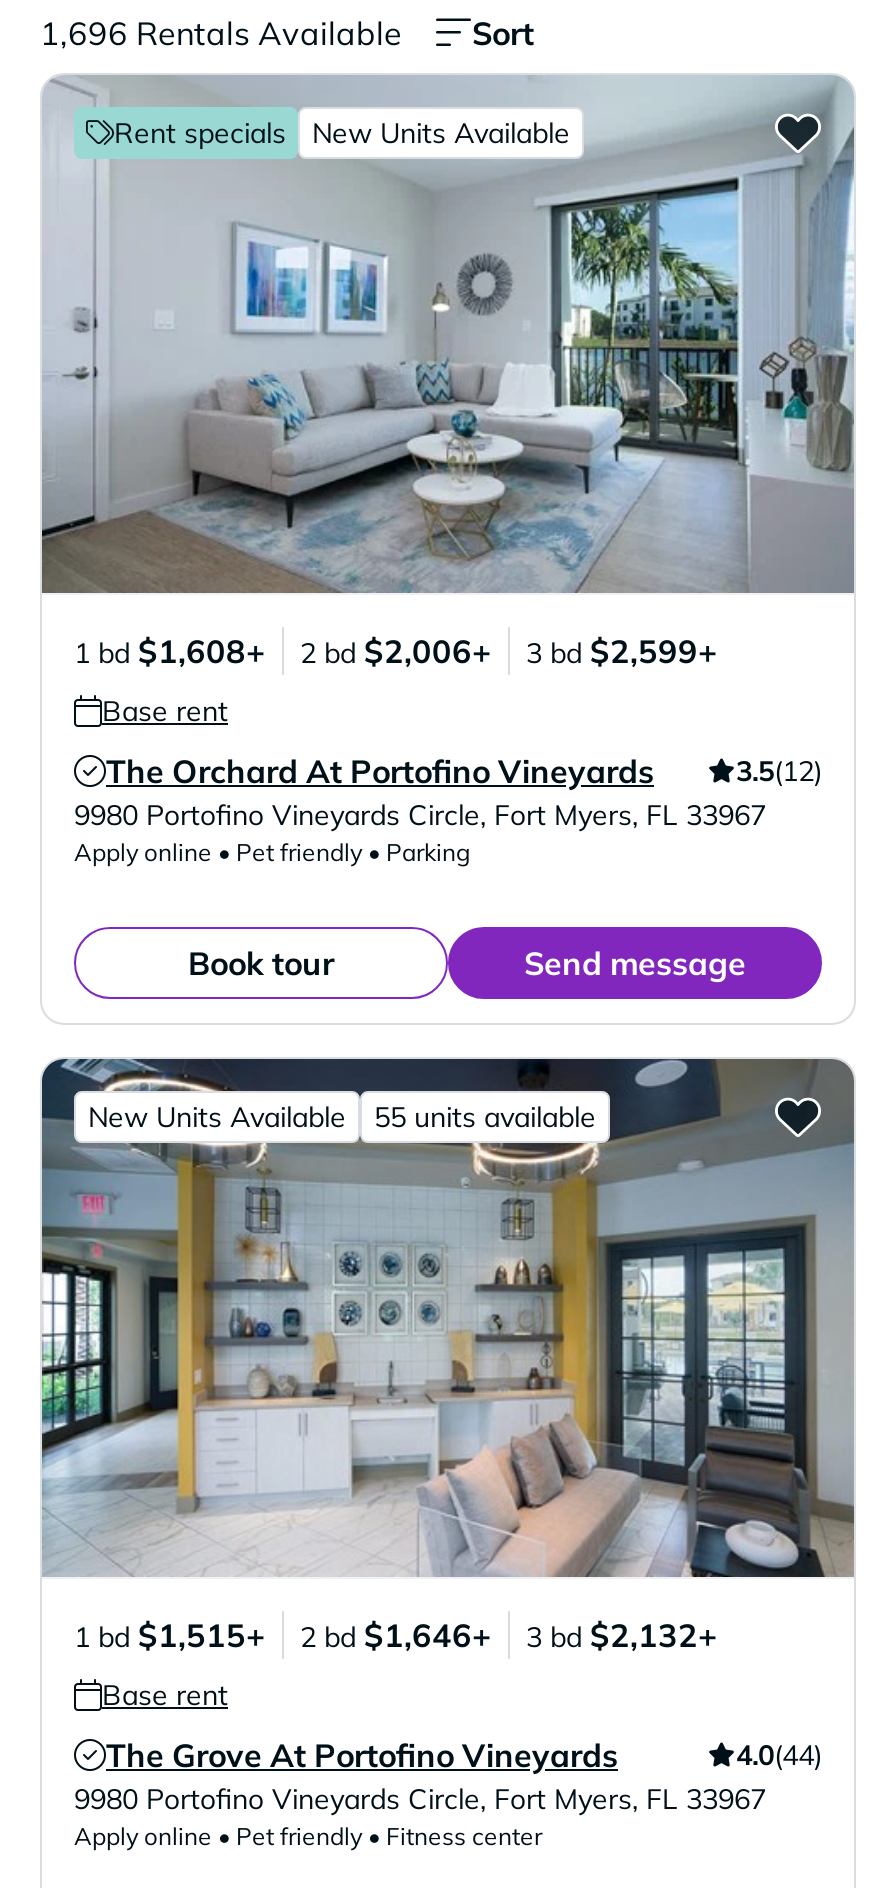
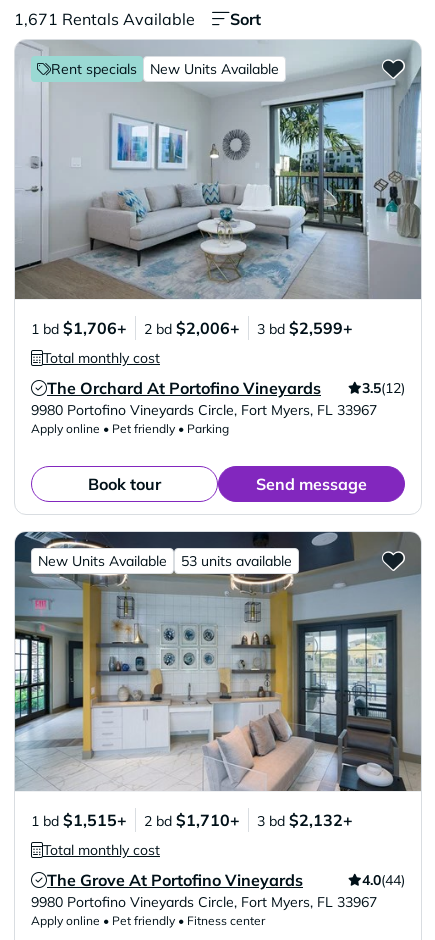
- 1,696 Rentals Available
+ 1,671 Rentals Available

- 1 bd $1,608+ 2 bd $2,006+ 3 bd $2,599+
+ 1 bd $1,706+ 2 bd $2,006+ 3 bd $2,599+

- Base rent
+ Total monthly cost

- 55 units available
+ 53 units available

- 1 bd $1,515+ 2 bd $1,646+ 3 bd $2,132+
+ 1 bd $1,515+ 2 bd $1,710+ 3 bd $2,132+

- Base rent
+ Total monthly cost
